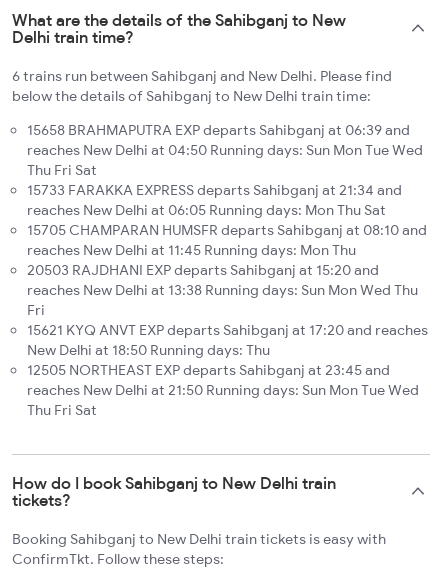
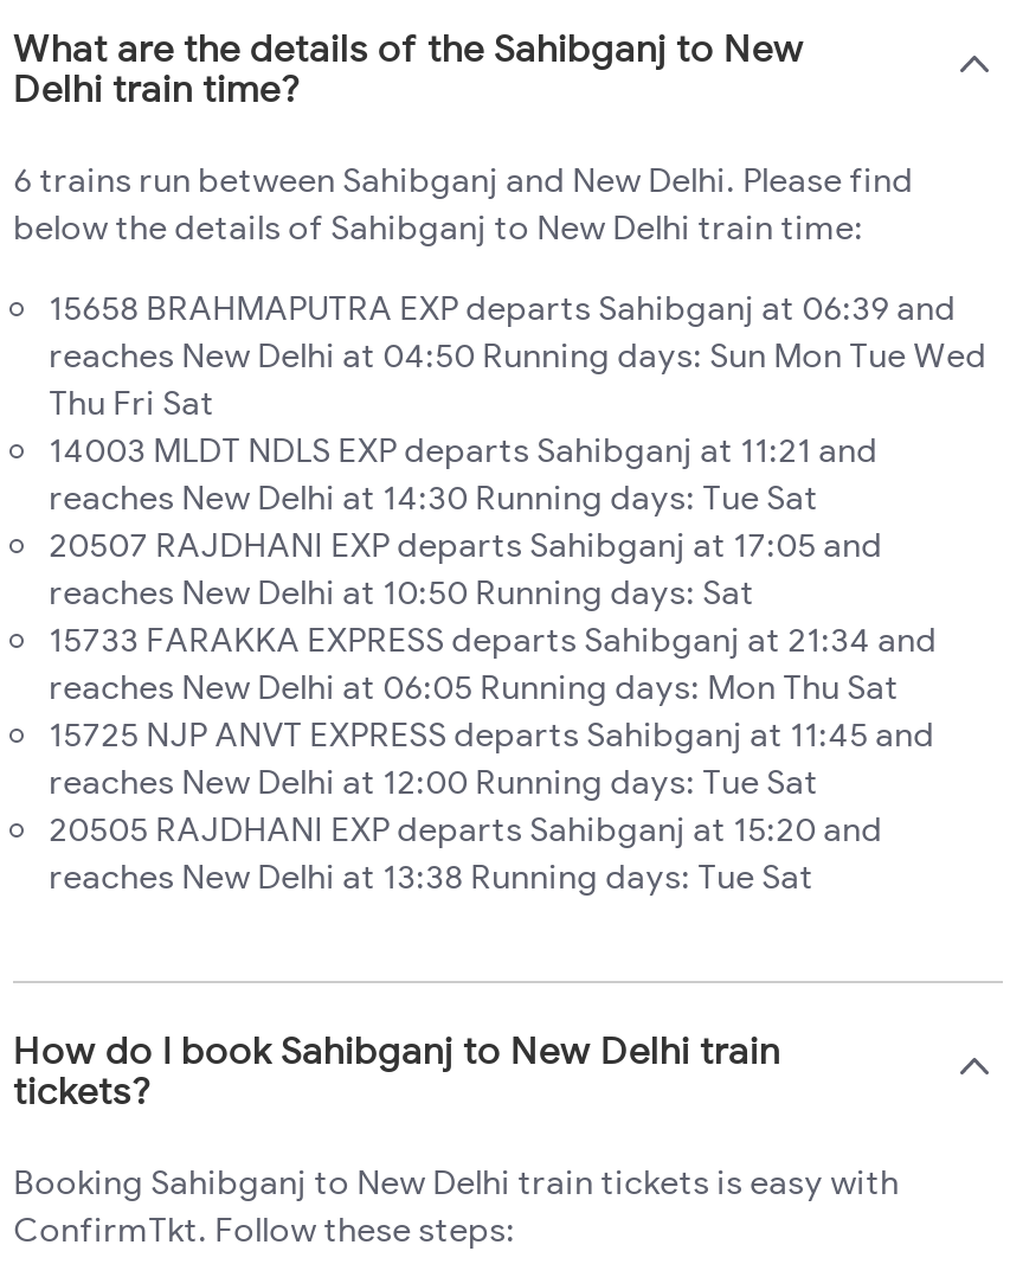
+ 14003 MLDT NDLS EXP departs Sahibganj at 11:21 and
+ reaches New Delhi at 14:30 Running days: Tue Sat
+ 20507 RAJDHANI EXP departs Sahibganj at 17:05 and
+ reaches New Delhi at 10:50 Running days: Sat

moved down: 15733 FARAKKA EXPRESS departs Sahibganj at 21:34 and | reaches New Delhi at 06:05 Running days: Mon Thu Sat

- 15705 CHAMPARAN HUMSFR departs Sahibganj at 08:10 and
- reaches New Delhi at 11:45 Running days: Mon Thu
- 20503 RAJDHANI EXP departs Sahibganj at 15:20 and
- reaches New Delhi at 13:38 Running days: Sun Mon Wed Thu
- Fri
- 15621 KYQ ANVT EXP departs Sahibganj at 17:20 and reaches
- New Delhi at 18:50 Running days: Thu
- 12505 NORTHEAST EXP departs Sahibganj at 23:45 and
- reaches New Delhi at 21:50 Running days: Sun Mon Tue Wed
- Thu Fri Sat
+ 15725 NJP ANVT EXPRESS departs Sahibganj at 11:45 and
+ reaches New Delhi at 12:00 Running days: Tue Sat
+ 20505 RAJDHANI EXP departs Sahibganj at 15:20 and
+ reaches New Delhi at 13:38 Running days: Tue Sat
